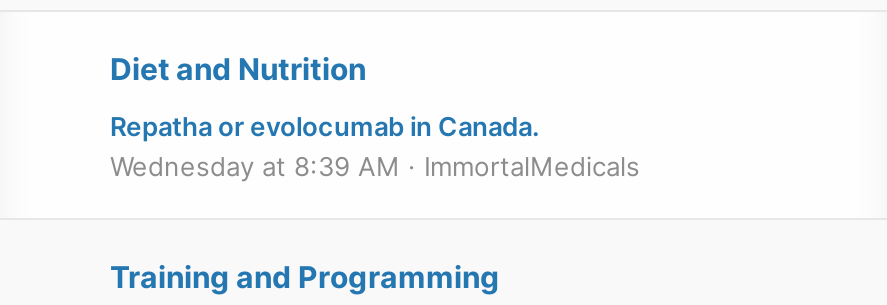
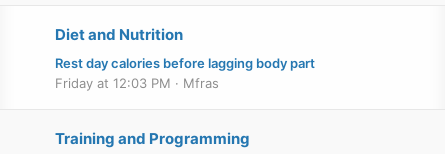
- Repatha or evolocumab in Canada.
- Wednesday at 8:39 AM
- ImmortalMedicals
+ Rest day calories before lagging body part
+ Friday at 12:03 PM
+ Mfras
